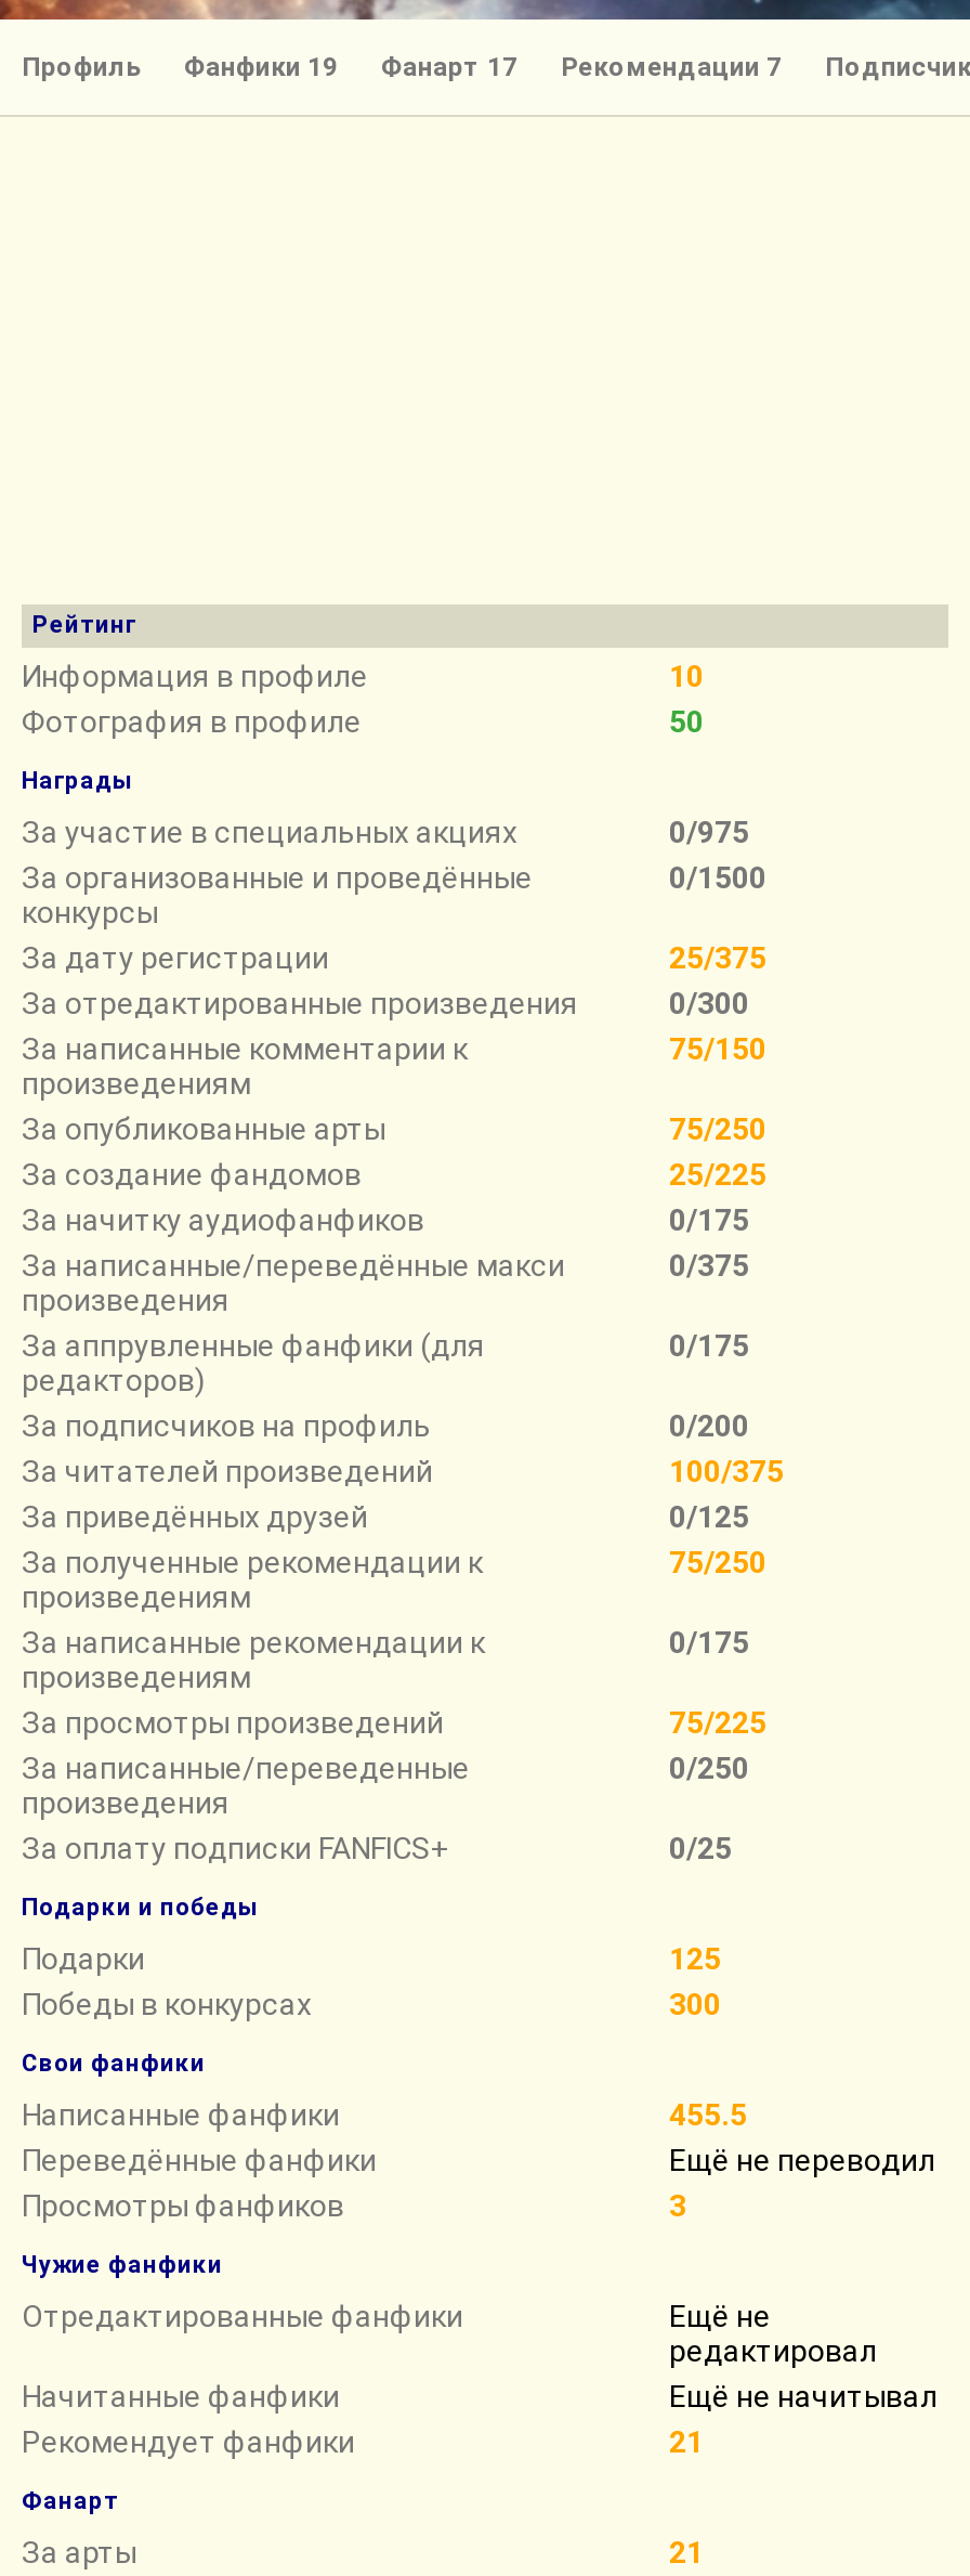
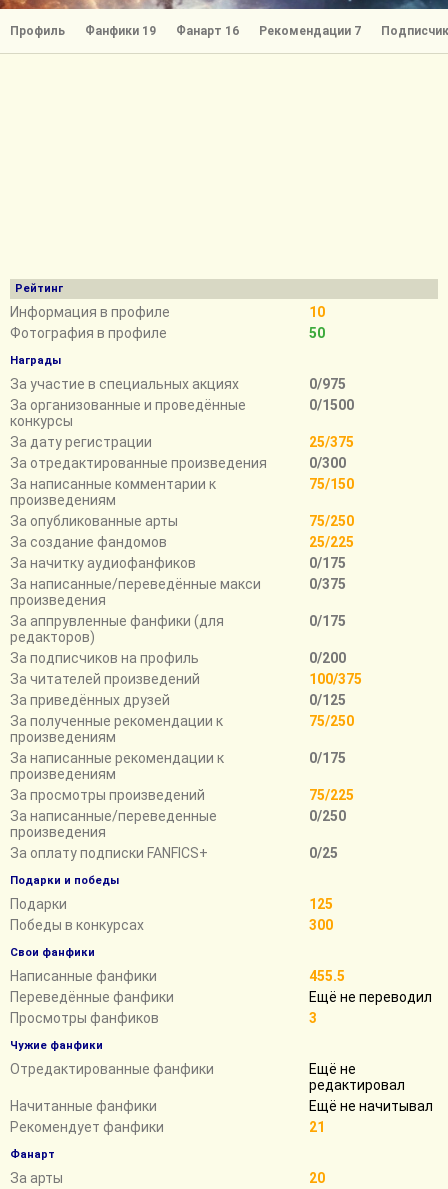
- Фанарт 17
+ Фанарт 16

- 21
+ 20
